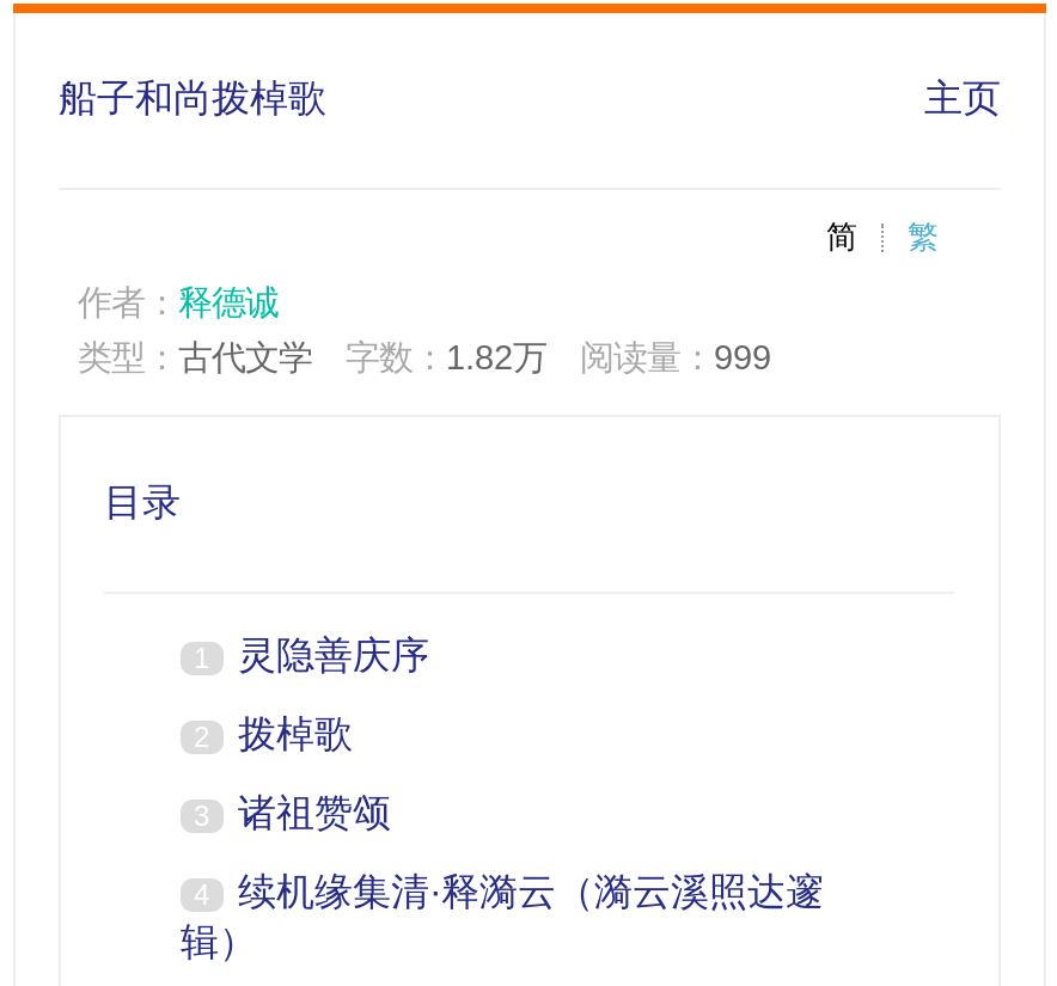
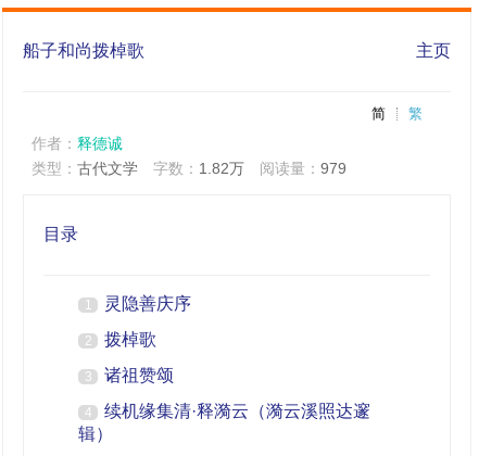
- 类型：古代文学 字数：1.82万 阅读量：999
+ 类型：古代文学 字数：1.82万 阅读量：979
